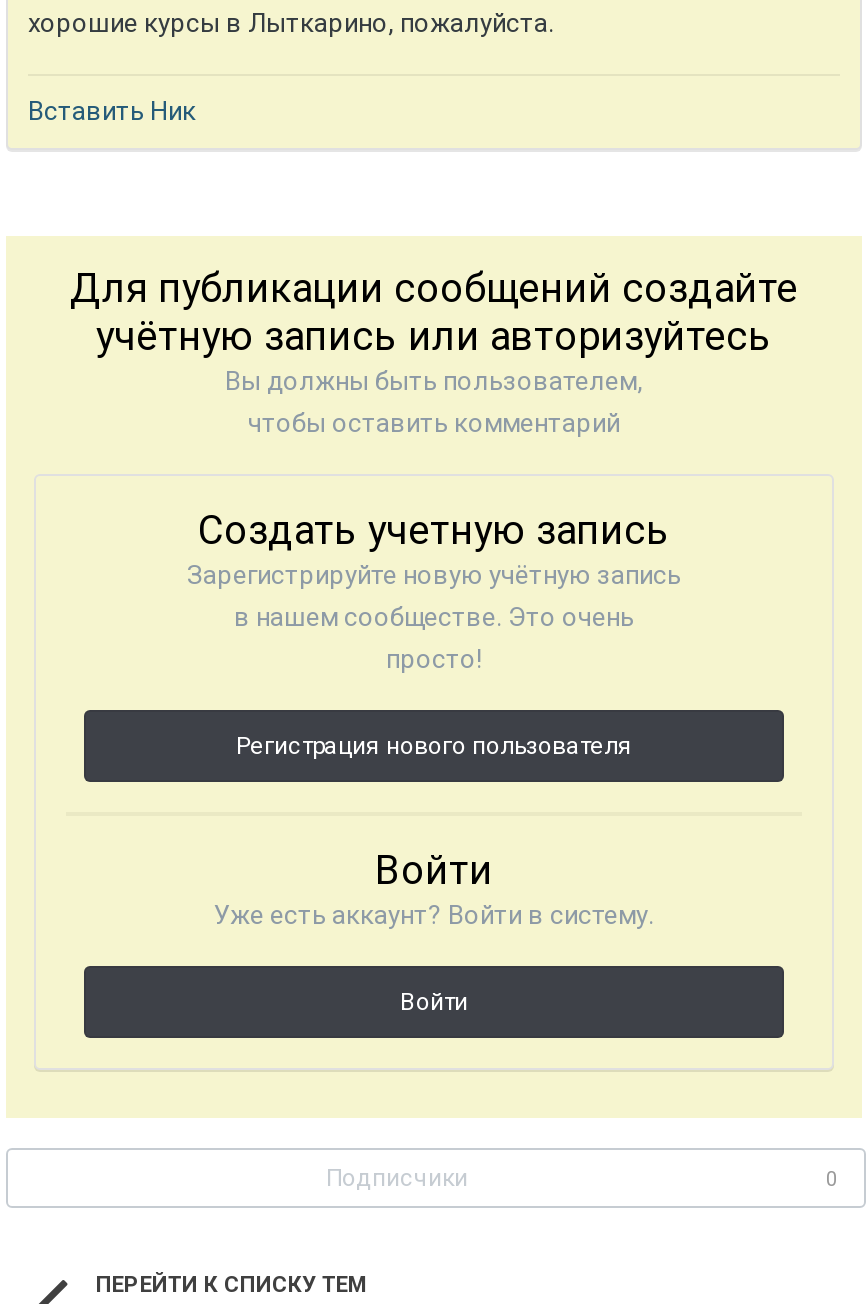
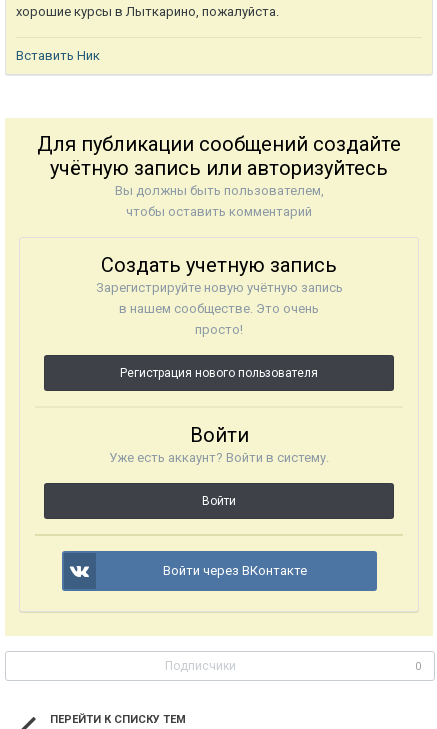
+ Войти через ВКонтакте
